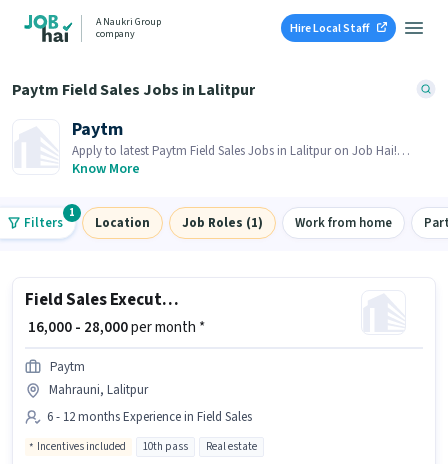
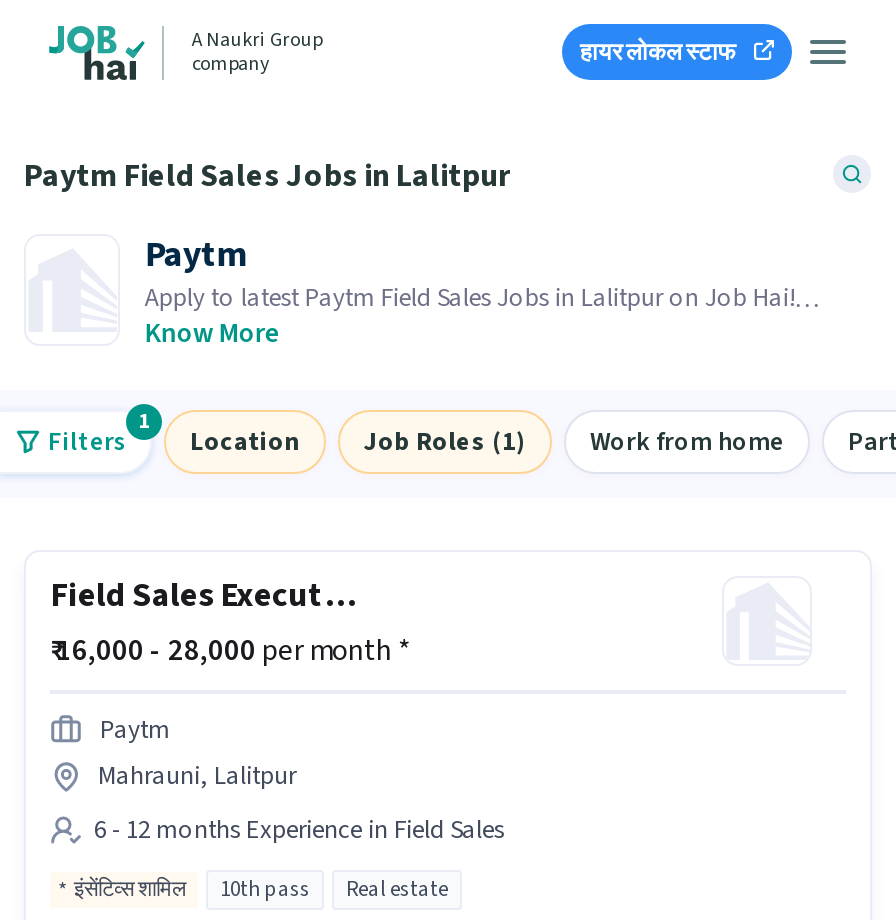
- Hire Local Staff
+ हायर लोकल स्टाफ

- Incentives included
+ इंसेंटिव्स शामिल
